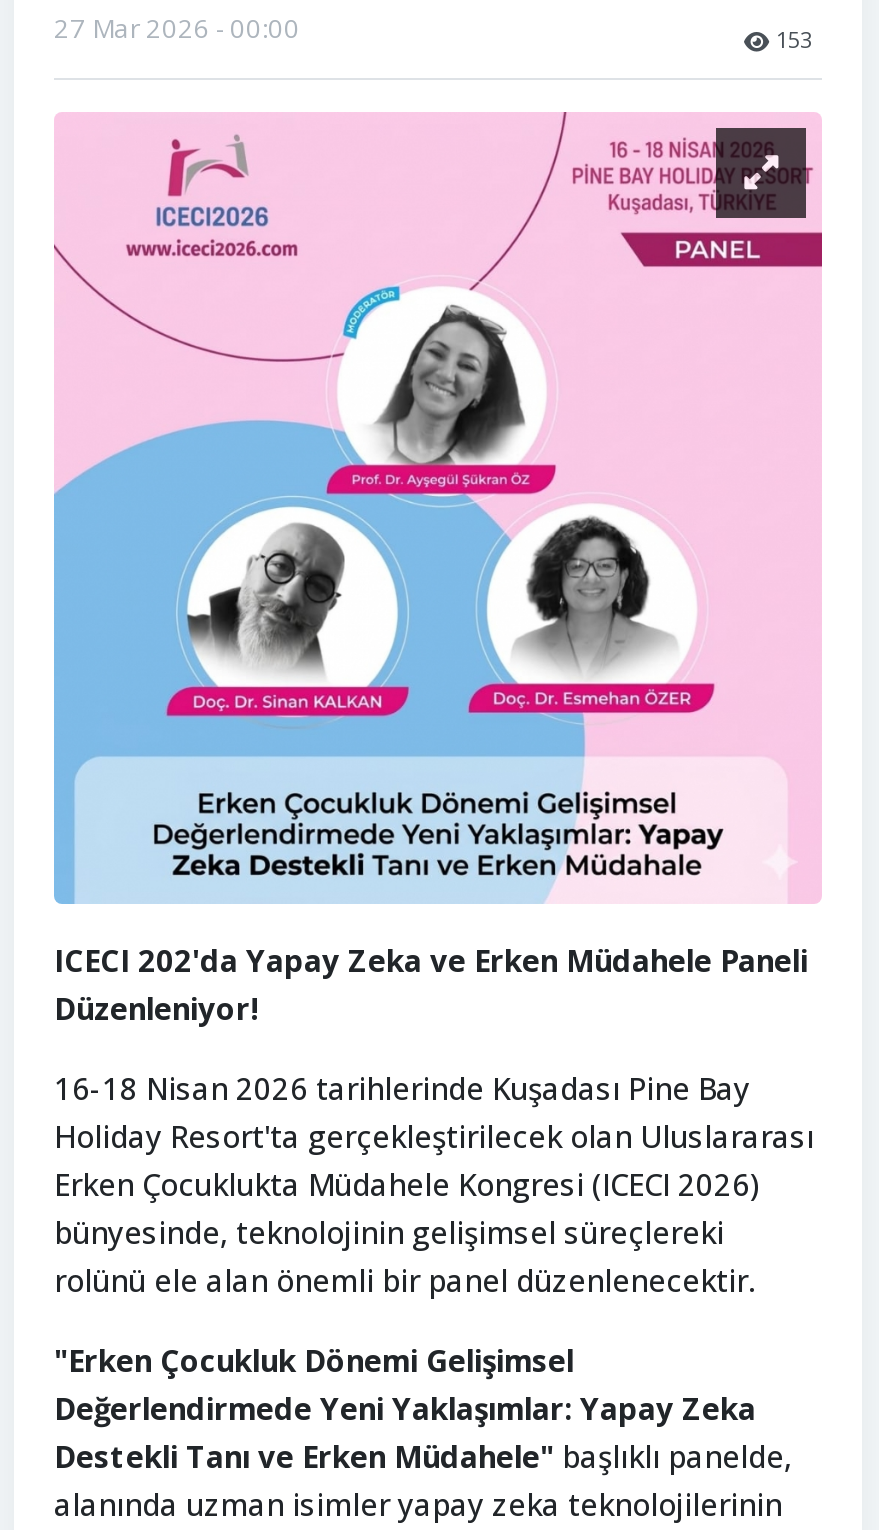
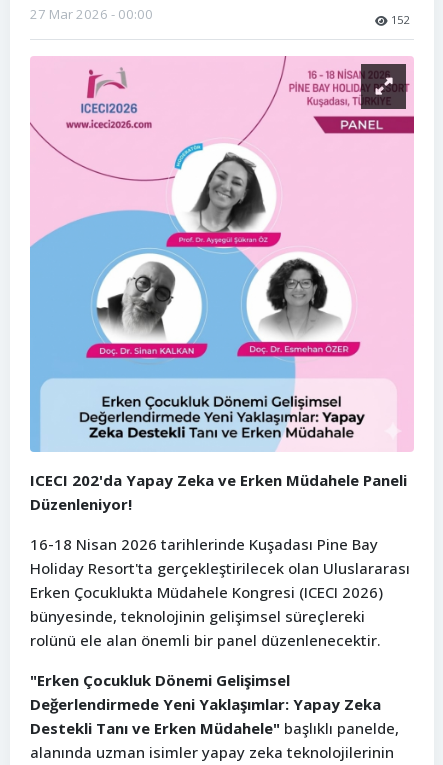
- 153
+ 152
